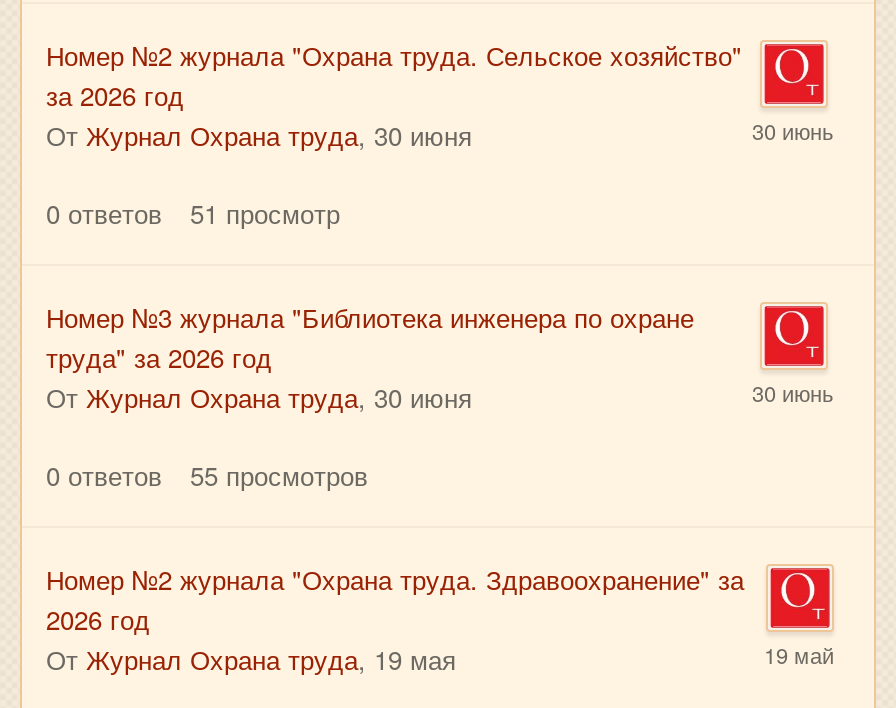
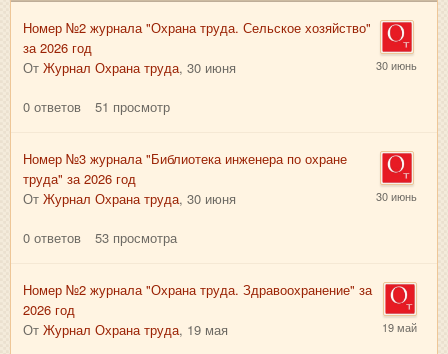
- 0 ответов 55 просмотров
+ 0 ответов 53 просмотра
